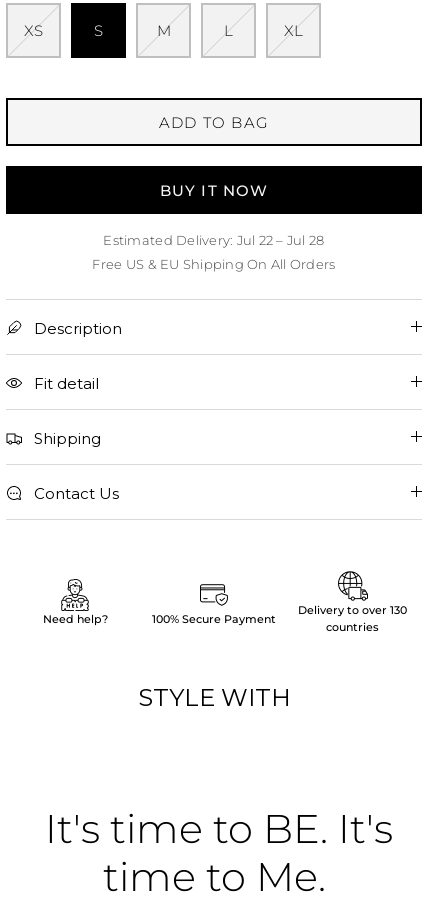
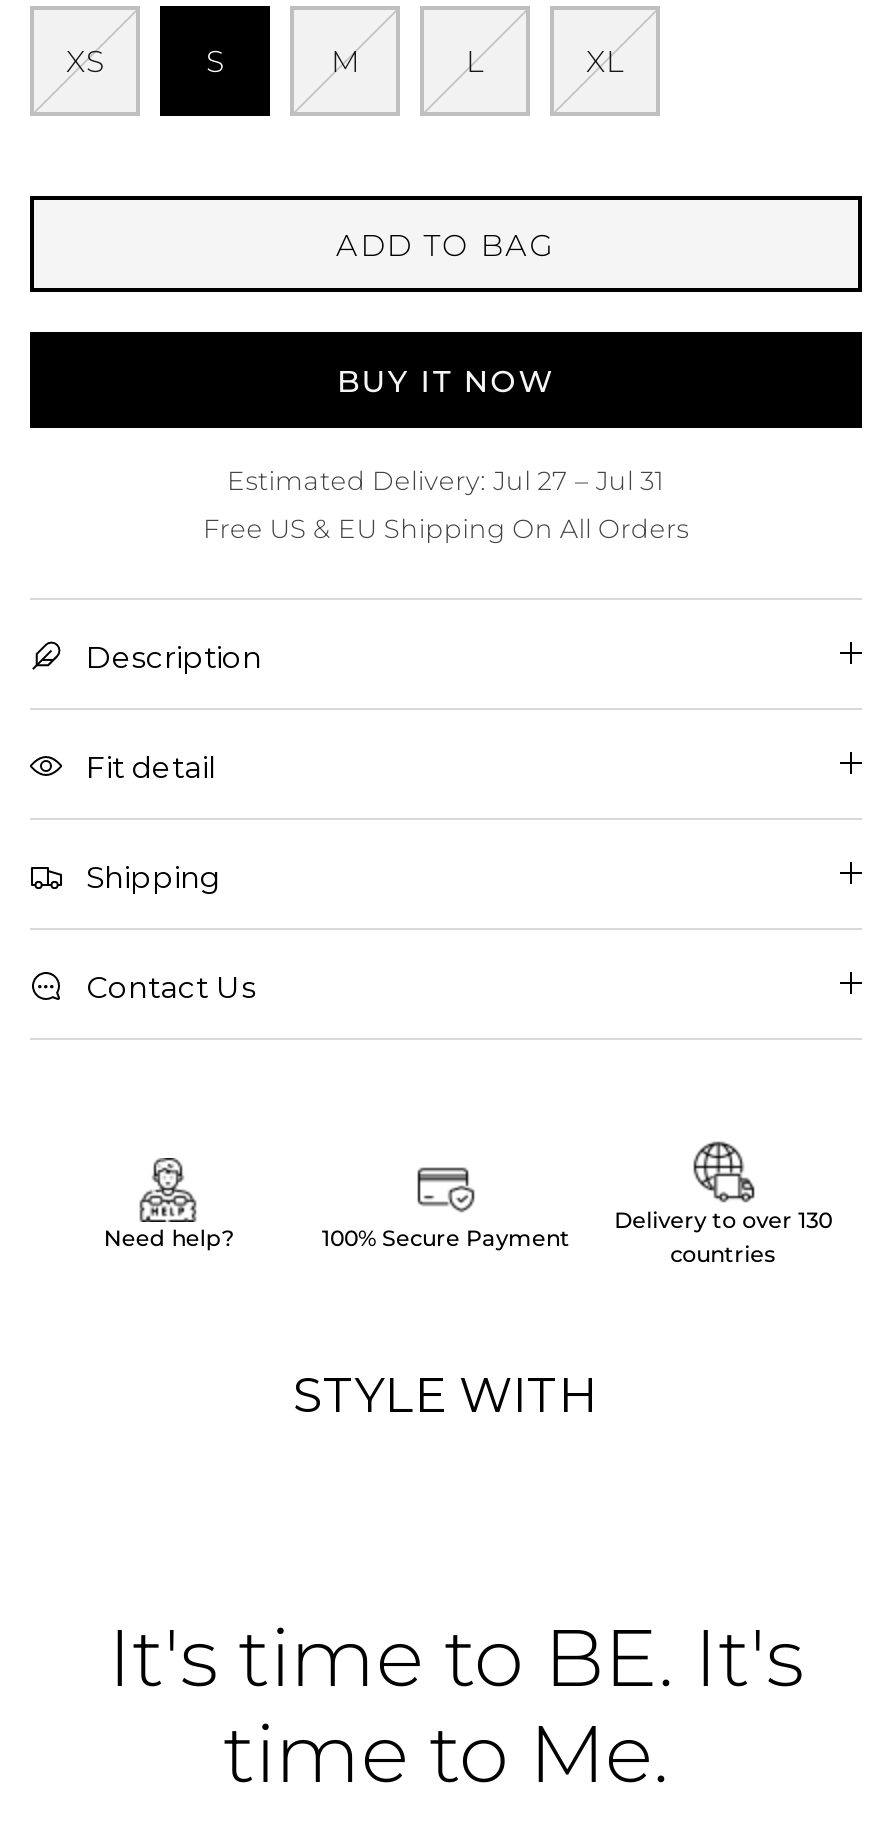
- Estimated Delivery: Jul 22 – Jul 28
+ Estimated Delivery: Jul 27 – Jul 31
